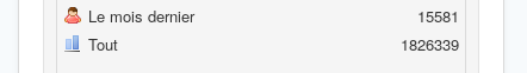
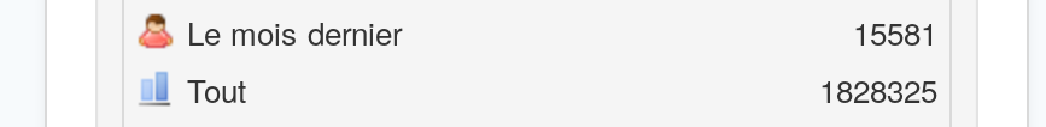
- 1826339
+ 1828325
